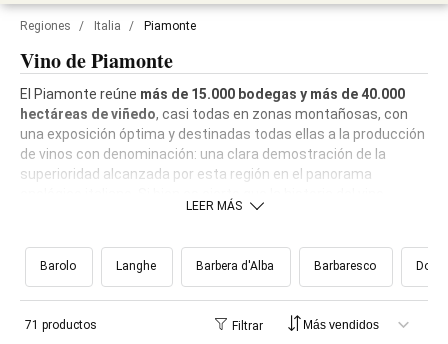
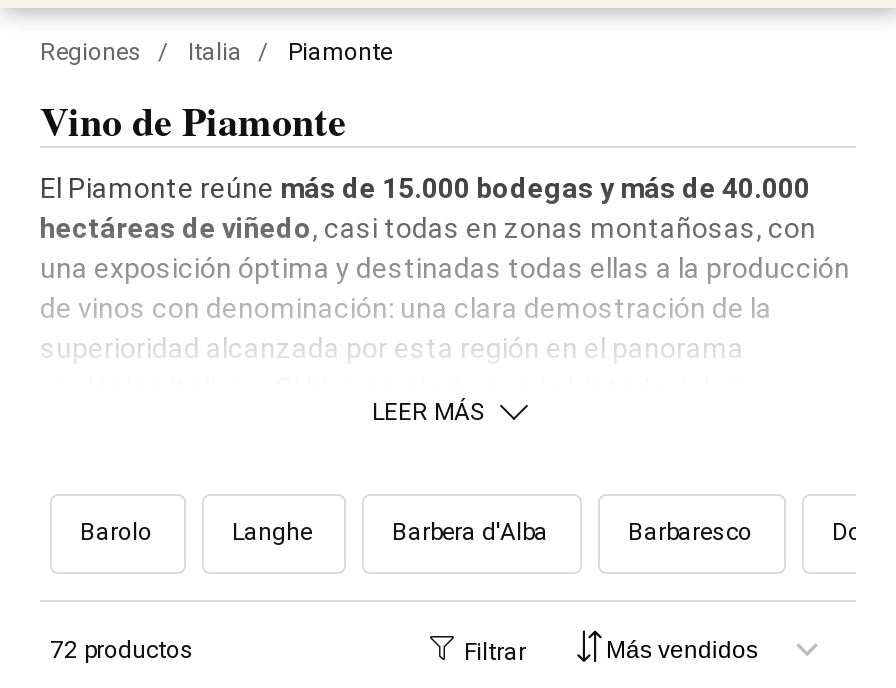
- 71 productos
+ 72 productos
